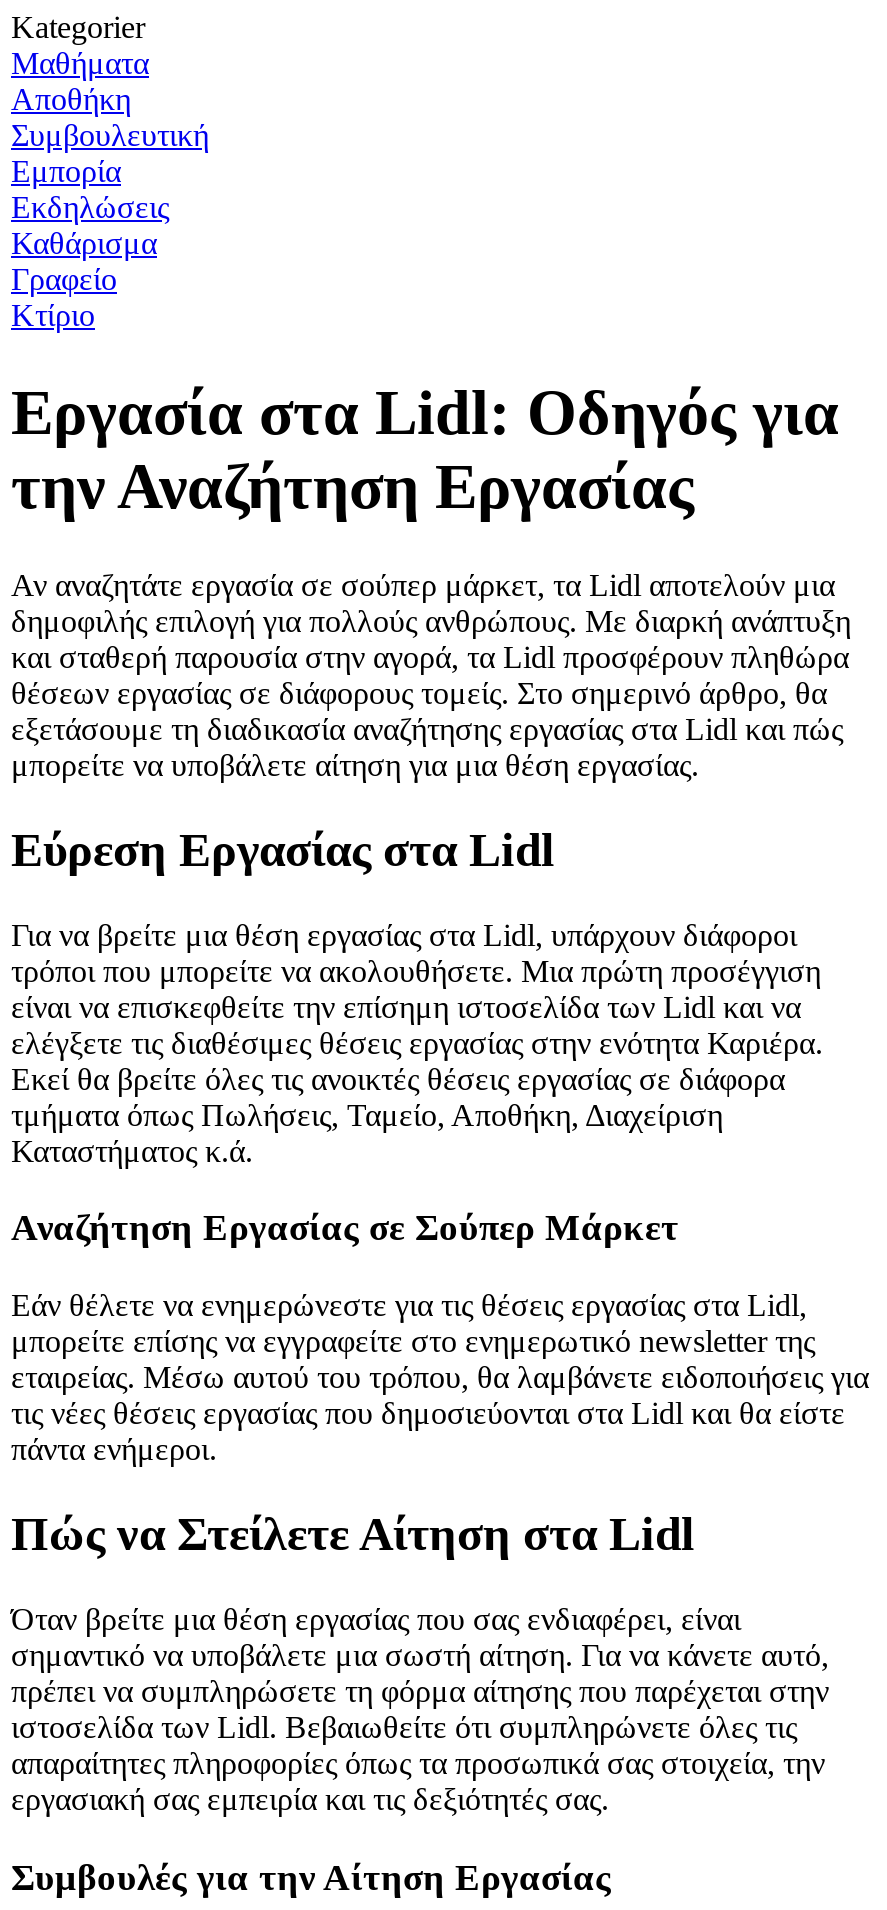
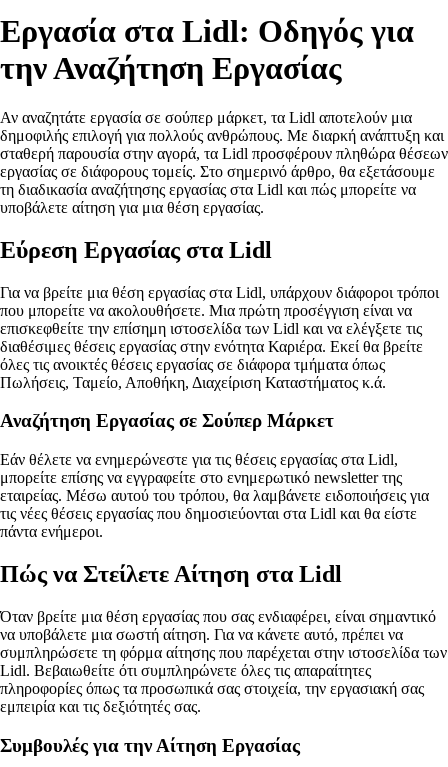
- Kategorier
- Μαθήματα
- Αποθήκη
- Συμβουλευτική
- Εμπορία
- Εκδηλώσεις
- Καθάρισμα
- Γραφείο
- Κτίριο
